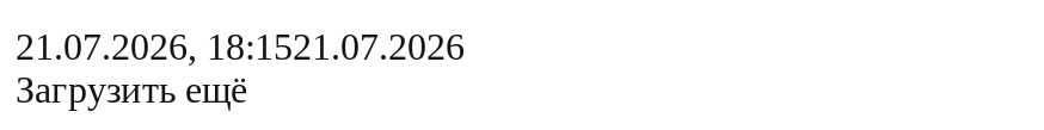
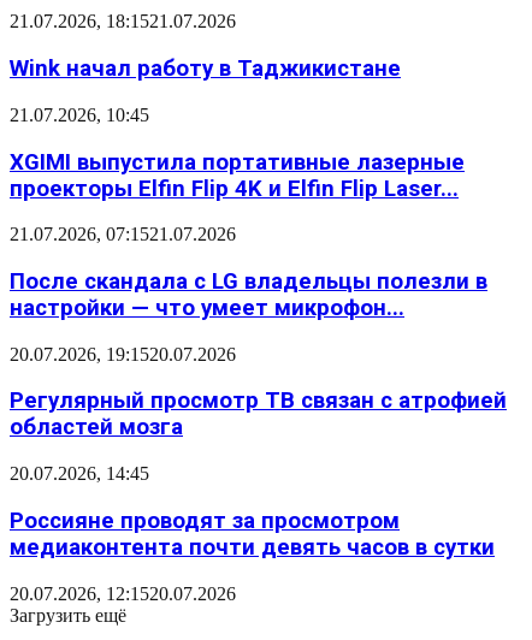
+ Wink начал работу в Таджикистане
+ 21.07.2026, 10:45
+ XGIMI выпустила портативные лазерные
+ проекторы Elfin Flip 4K и Elfin Flip Laser...
+ 21.07.2026, 07:1521.07.2026
+ После скандала с LG владельцы полезли в
+ настройки — что умеет микрофон...
+ 20.07.2026, 19:1520.07.2026
+ Регулярный просмотр ТВ связан с атрофией
+ областей мозга
+ 20.07.2026, 14:45
+ Россияне проводят за просмотром
+ медиаконтента почти девять часов в сутки
+ 20.07.2026, 12:1520.07.2026
